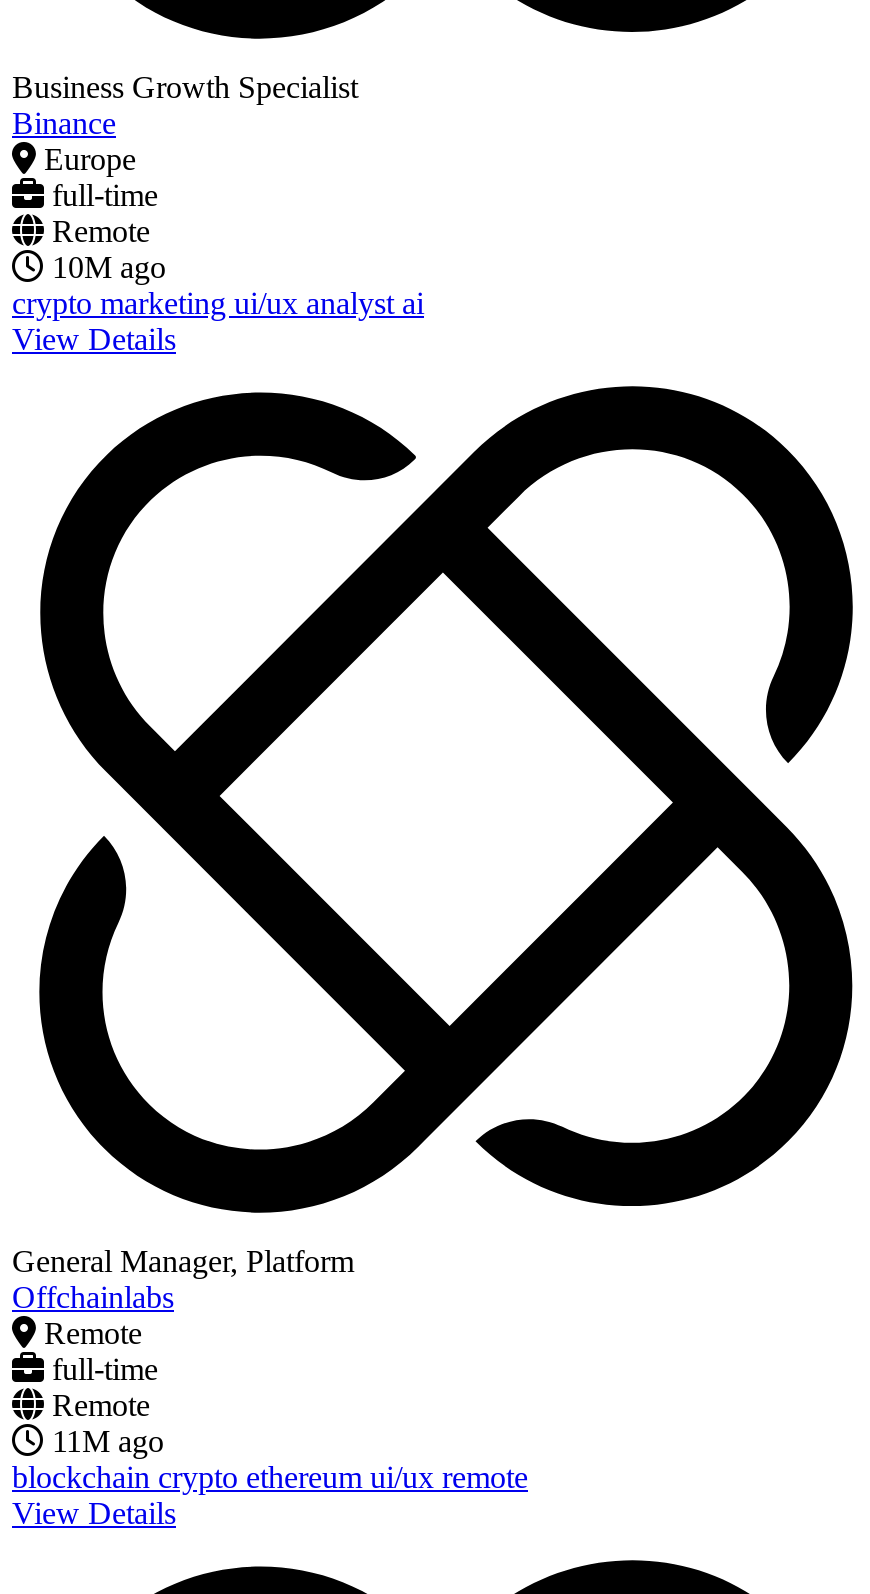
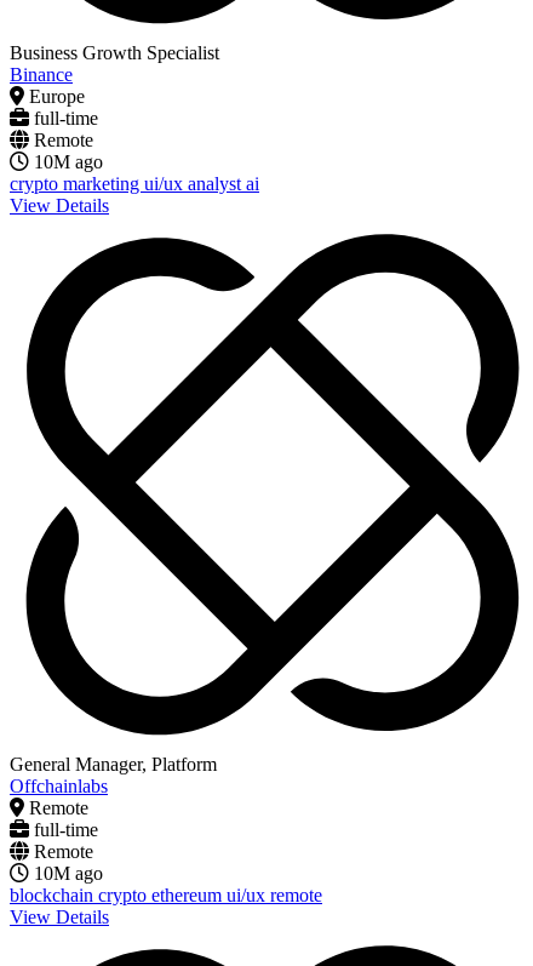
- 11M ago
+ 10M ago
